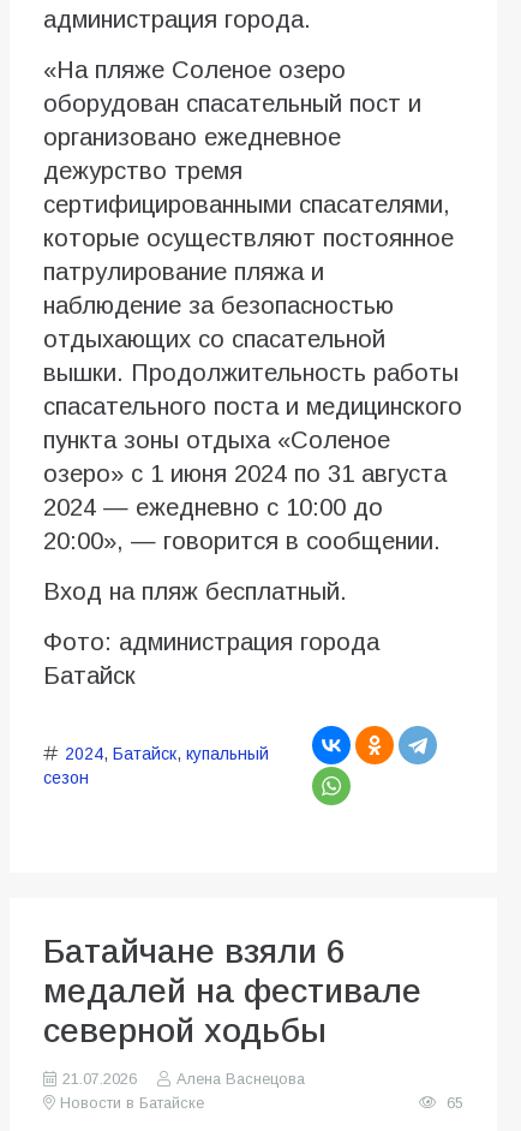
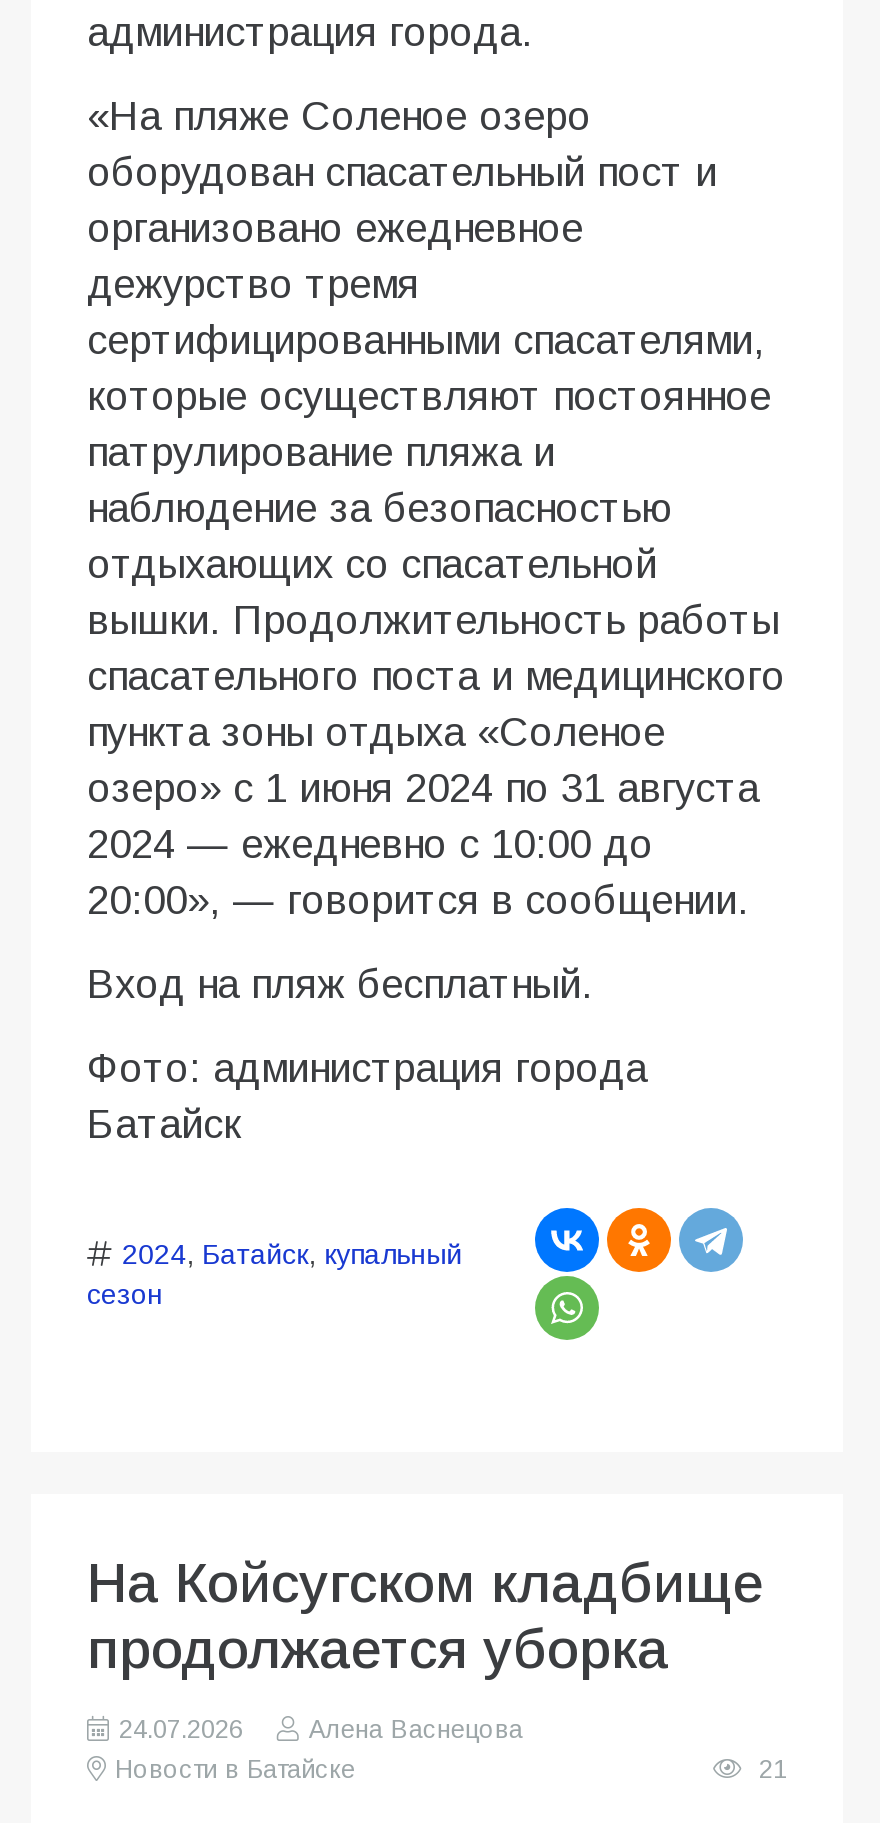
- Батайчане взяли 6
- медалей на фестивале
- северной ходьбы
+ На Койсугском кладбище
+ продолжается уборка

- 21.07.2026
+ 24.07.2026

- 65
+ 21
